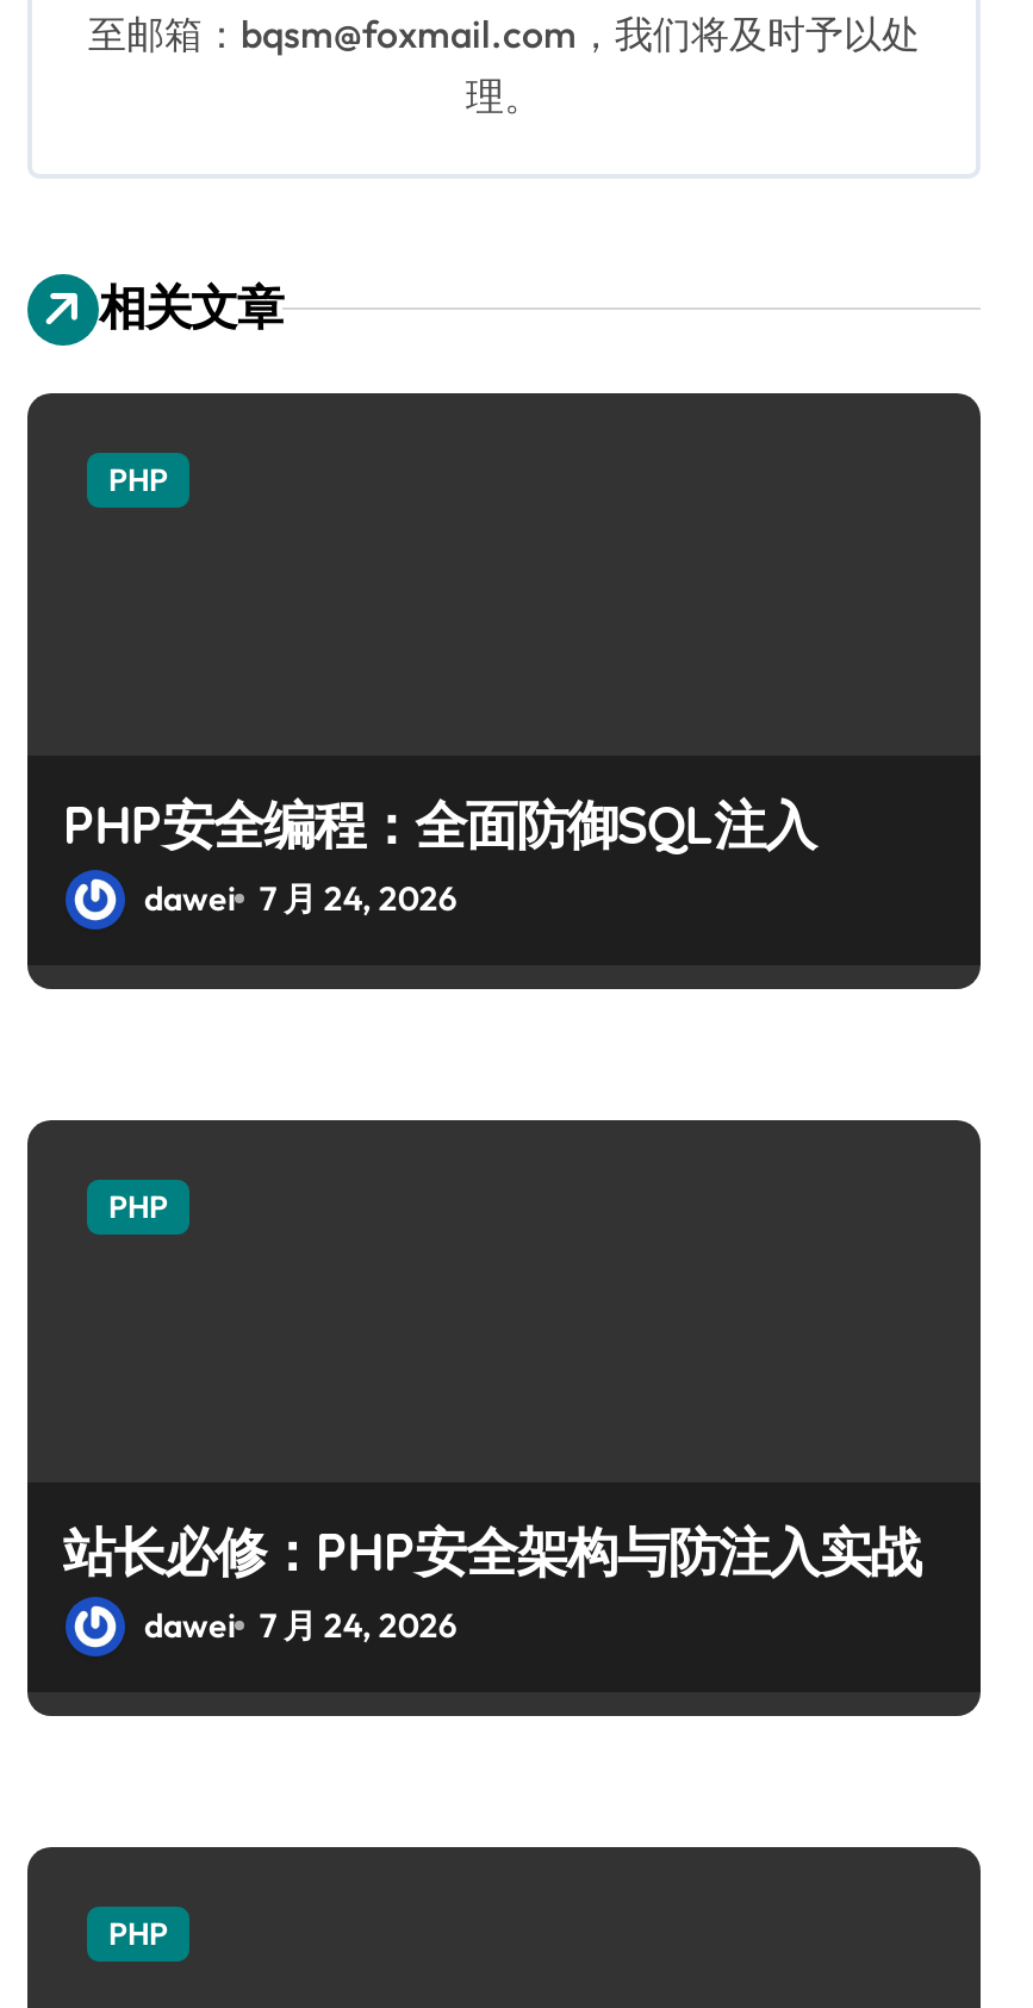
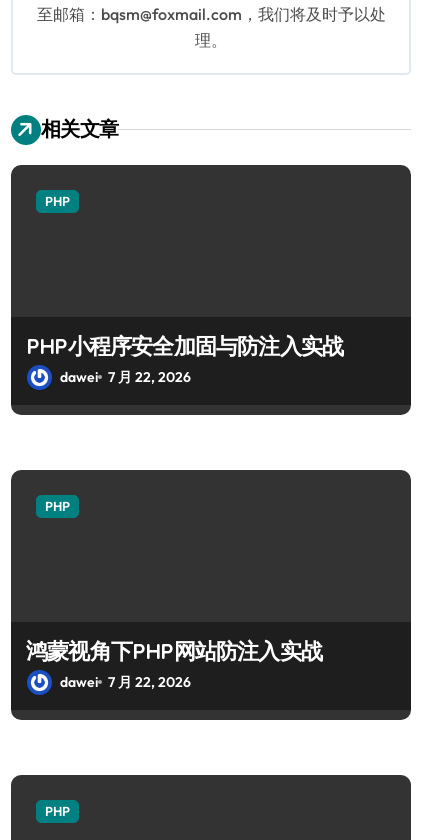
- PHP安全编程：全面防御SQL注入
- dawei 7 月 24, 2026
+ PHP小程序安全加固与防注入实战
+ dawei 7 月 22, 2026

- 站长必修：PHP安全架构与防注入实战
- dawei 7 月 24, 2026
+ 鸿蒙视角下PHP网站防注入实战
+ dawei 7 月 22, 2026
